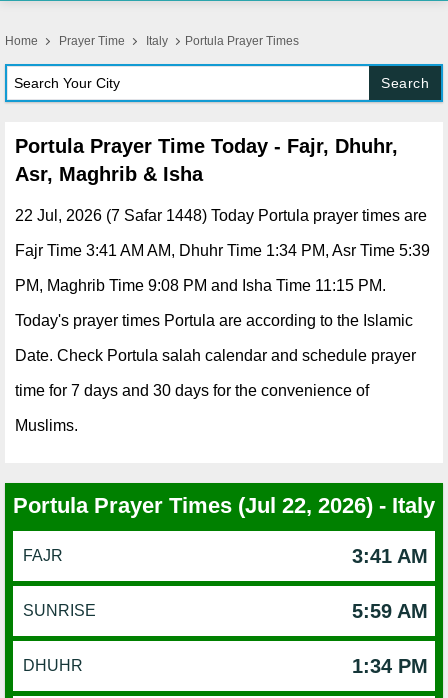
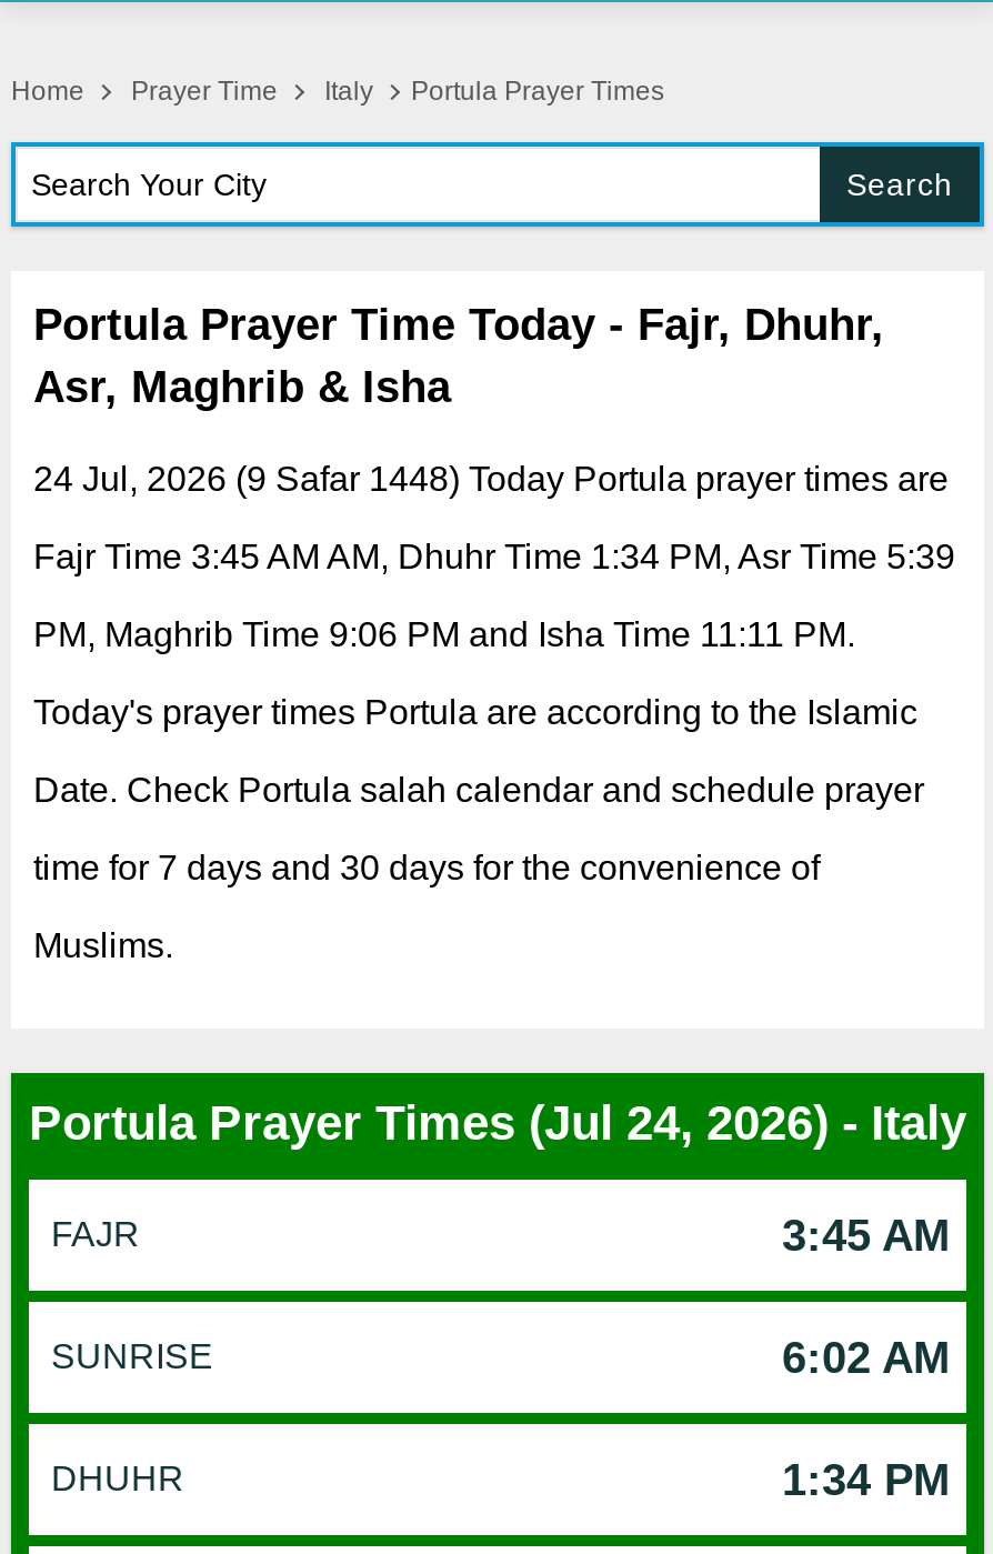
- 22 Jul, 2026 (7 Safar 1448) Today Portula prayer times are
+ 24 Jul, 2026 (9 Safar 1448) Today Portula prayer times are

- Fajr Time 3:41 AM AM, Dhuhr Time 1:34 PM, Asr Time 5:39
+ Fajr Time 3:45 AM AM, Dhuhr Time 1:34 PM, Asr Time 5:39

- PM, Maghrib Time 9:08 PM and Isha Time 11:15 PM.
+ PM, Maghrib Time 9:06 PM and Isha Time 11:11 PM.

- Portula Prayer Times (Jul 22, 2026) - Italy
+ Portula Prayer Times (Jul 24, 2026) - Italy

- 3:41 AM
+ 3:45 AM

- 5:59 AM
+ 6:02 AM
